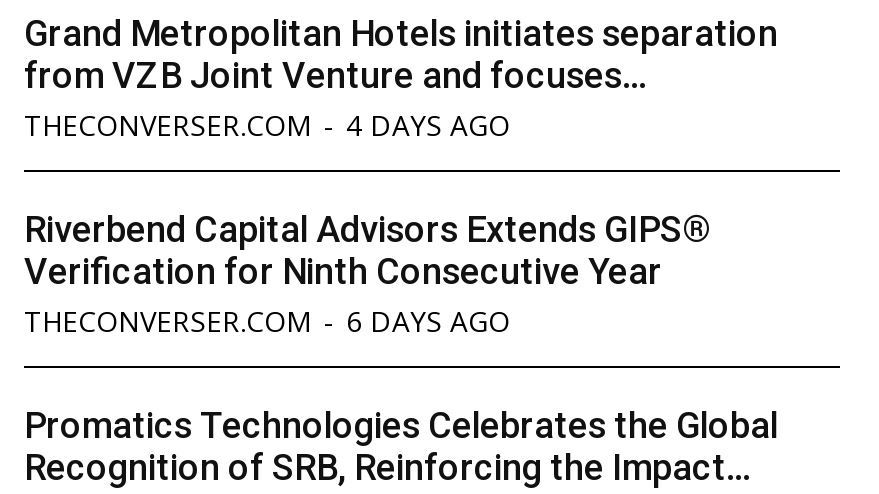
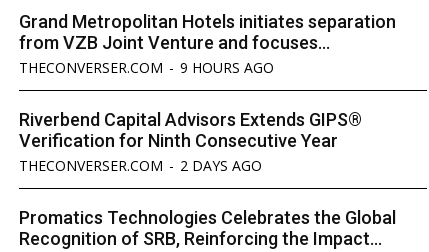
- THECONVERSER.COM - 4 DAYS AGO
+ THECONVERSER.COM - 9 HOURS AGO

- THECONVERSER.COM - 6 DAYS AGO
+ THECONVERSER.COM - 2 DAYS AGO
